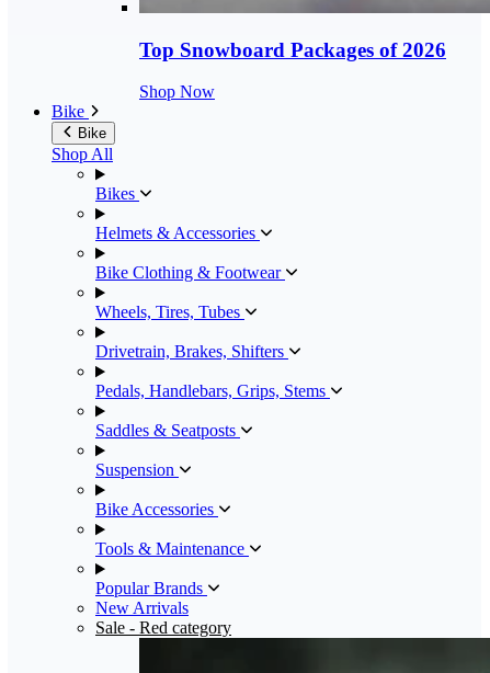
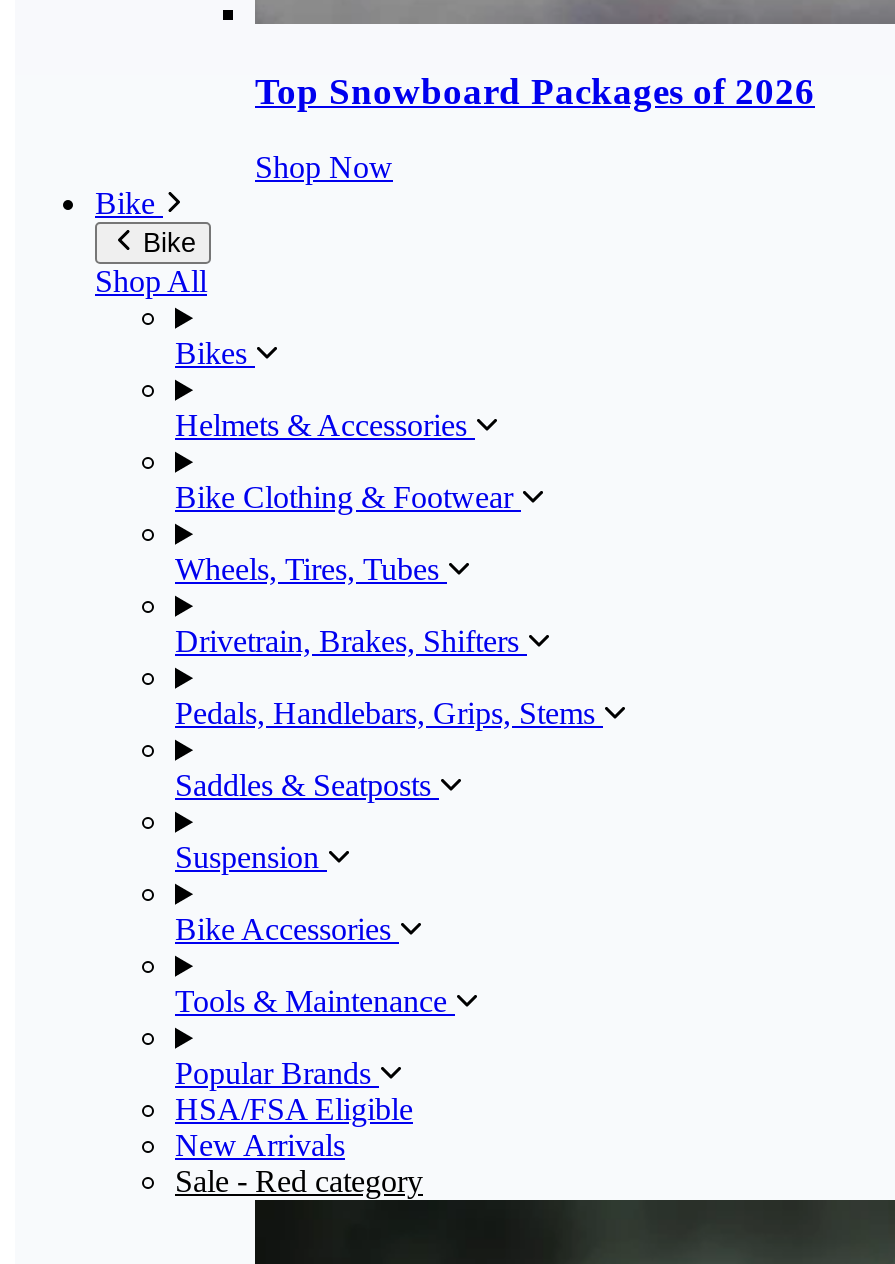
+ HSA/FSA Eligible
